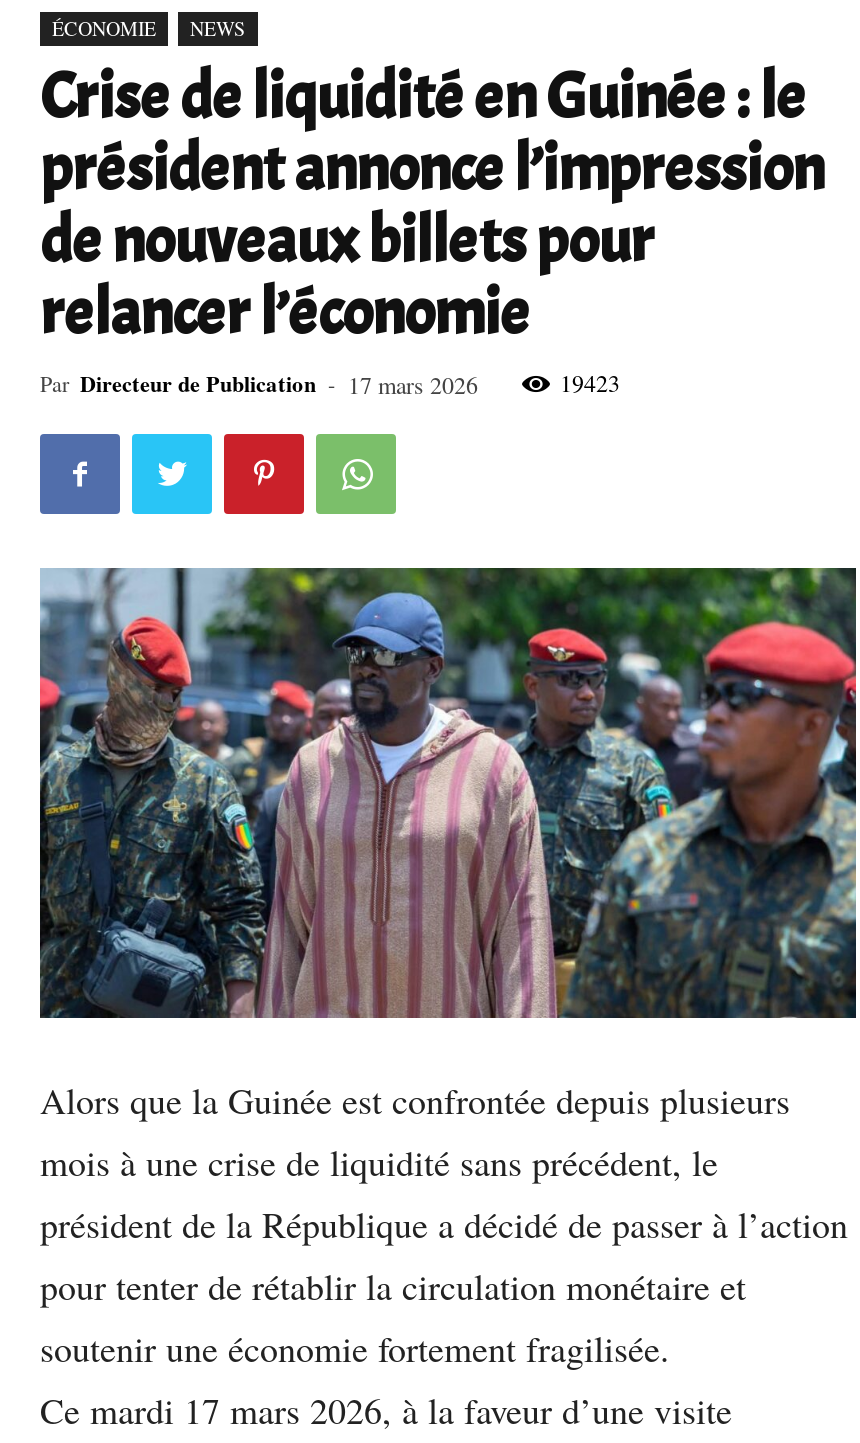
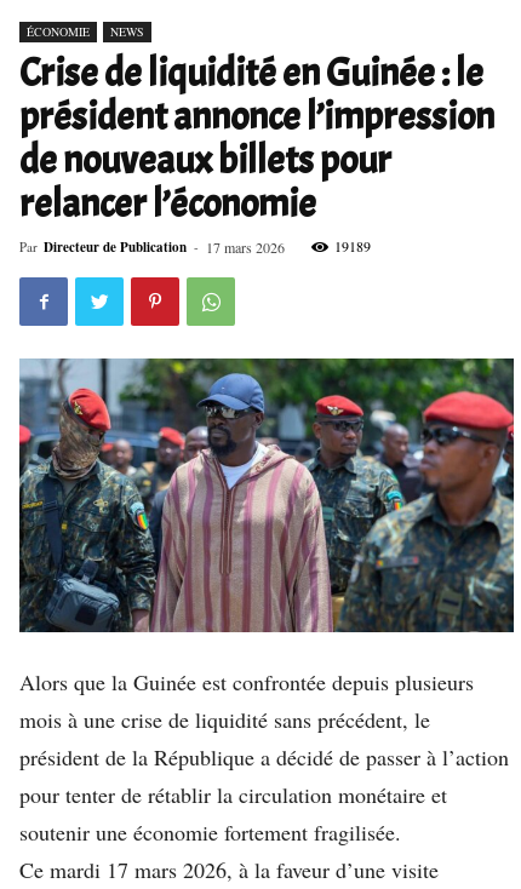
- 19423
+ 19189
